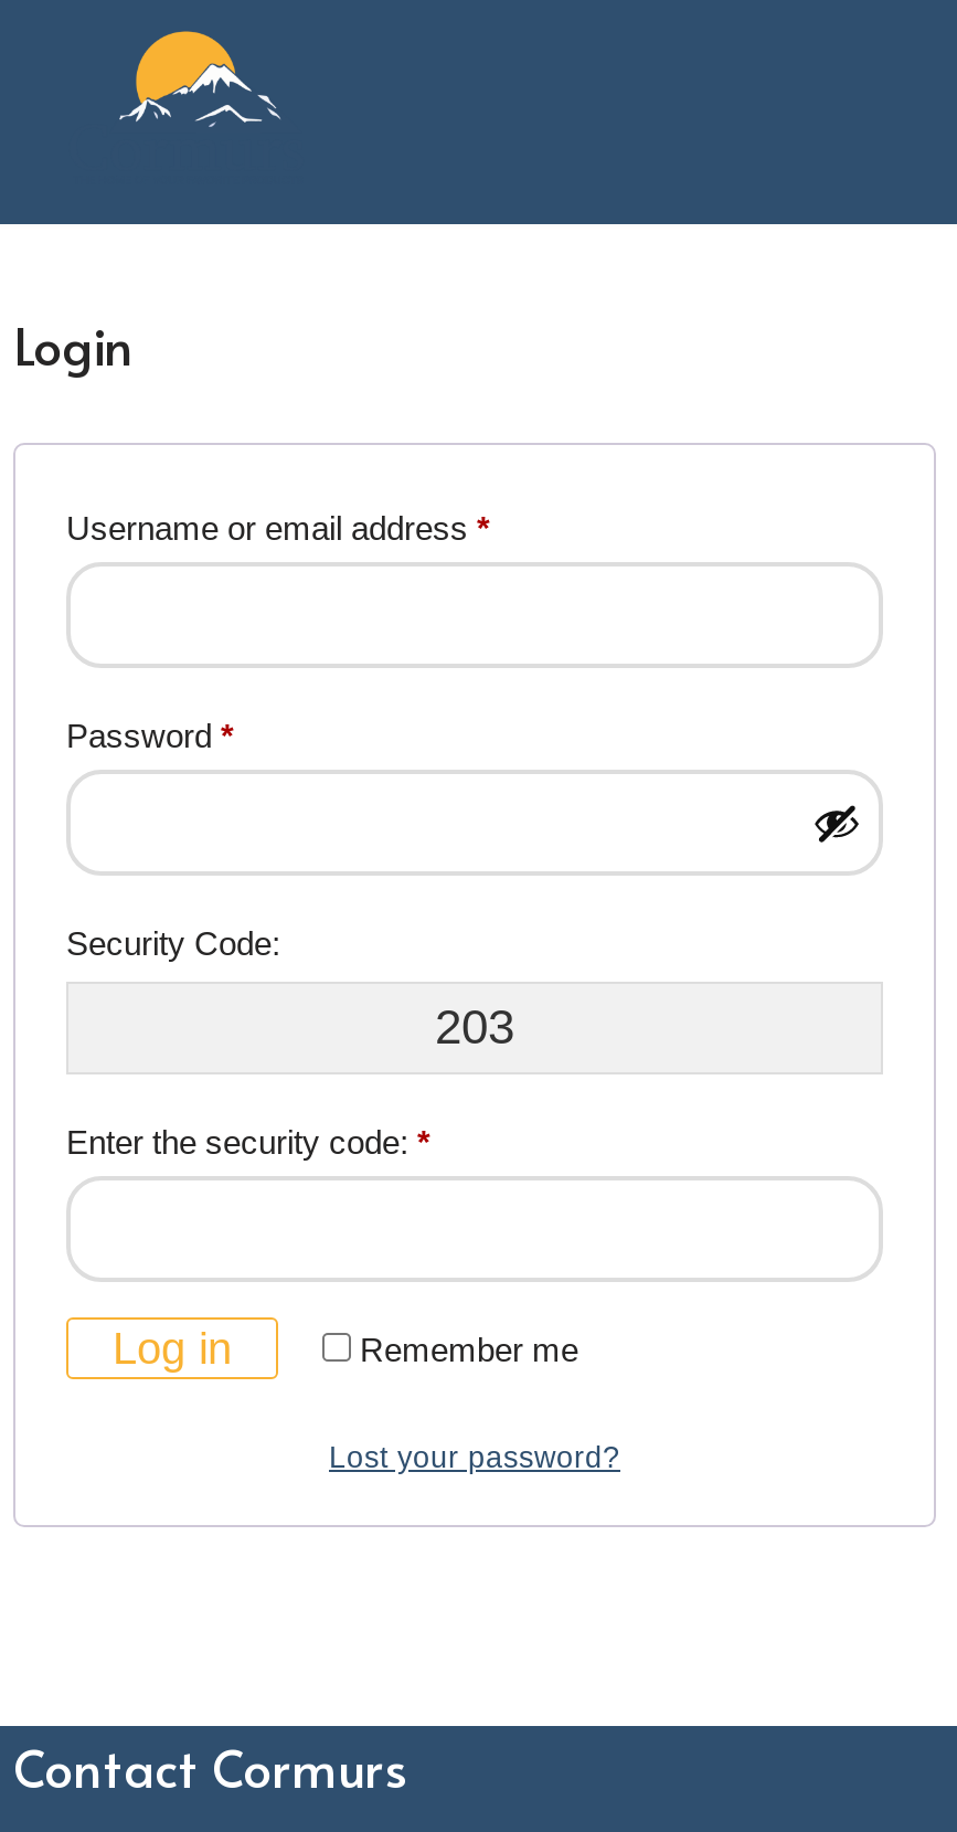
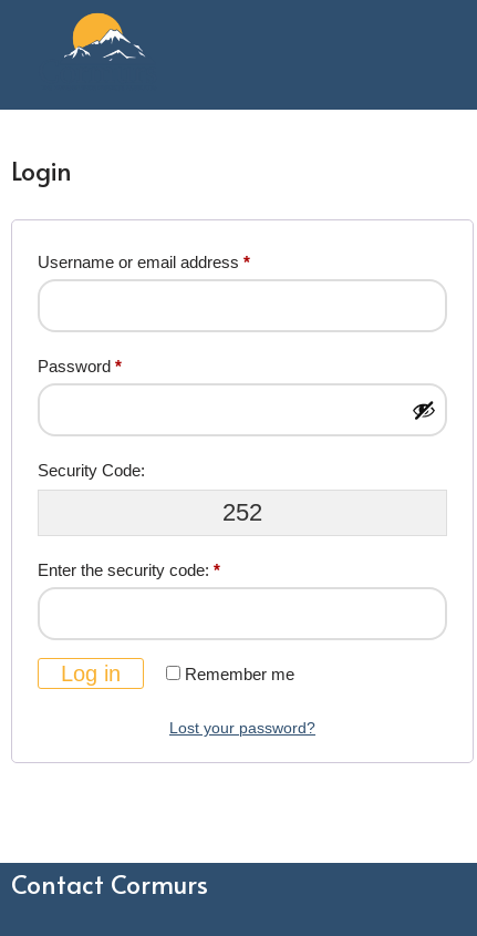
- 203
+ 252
